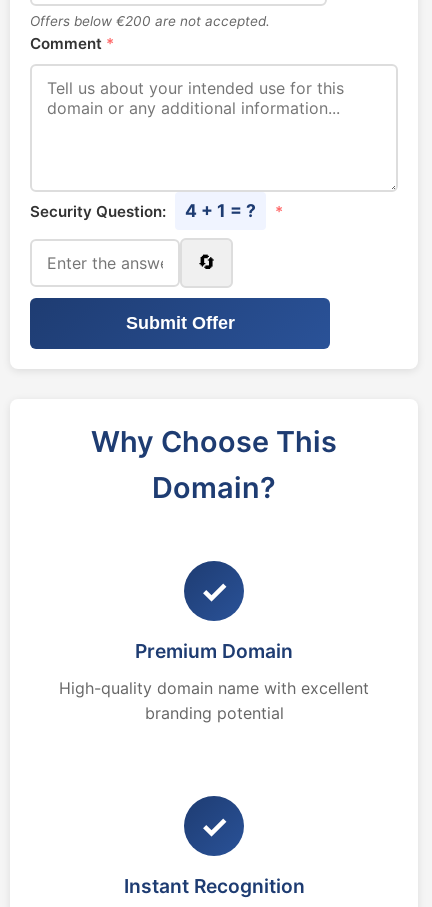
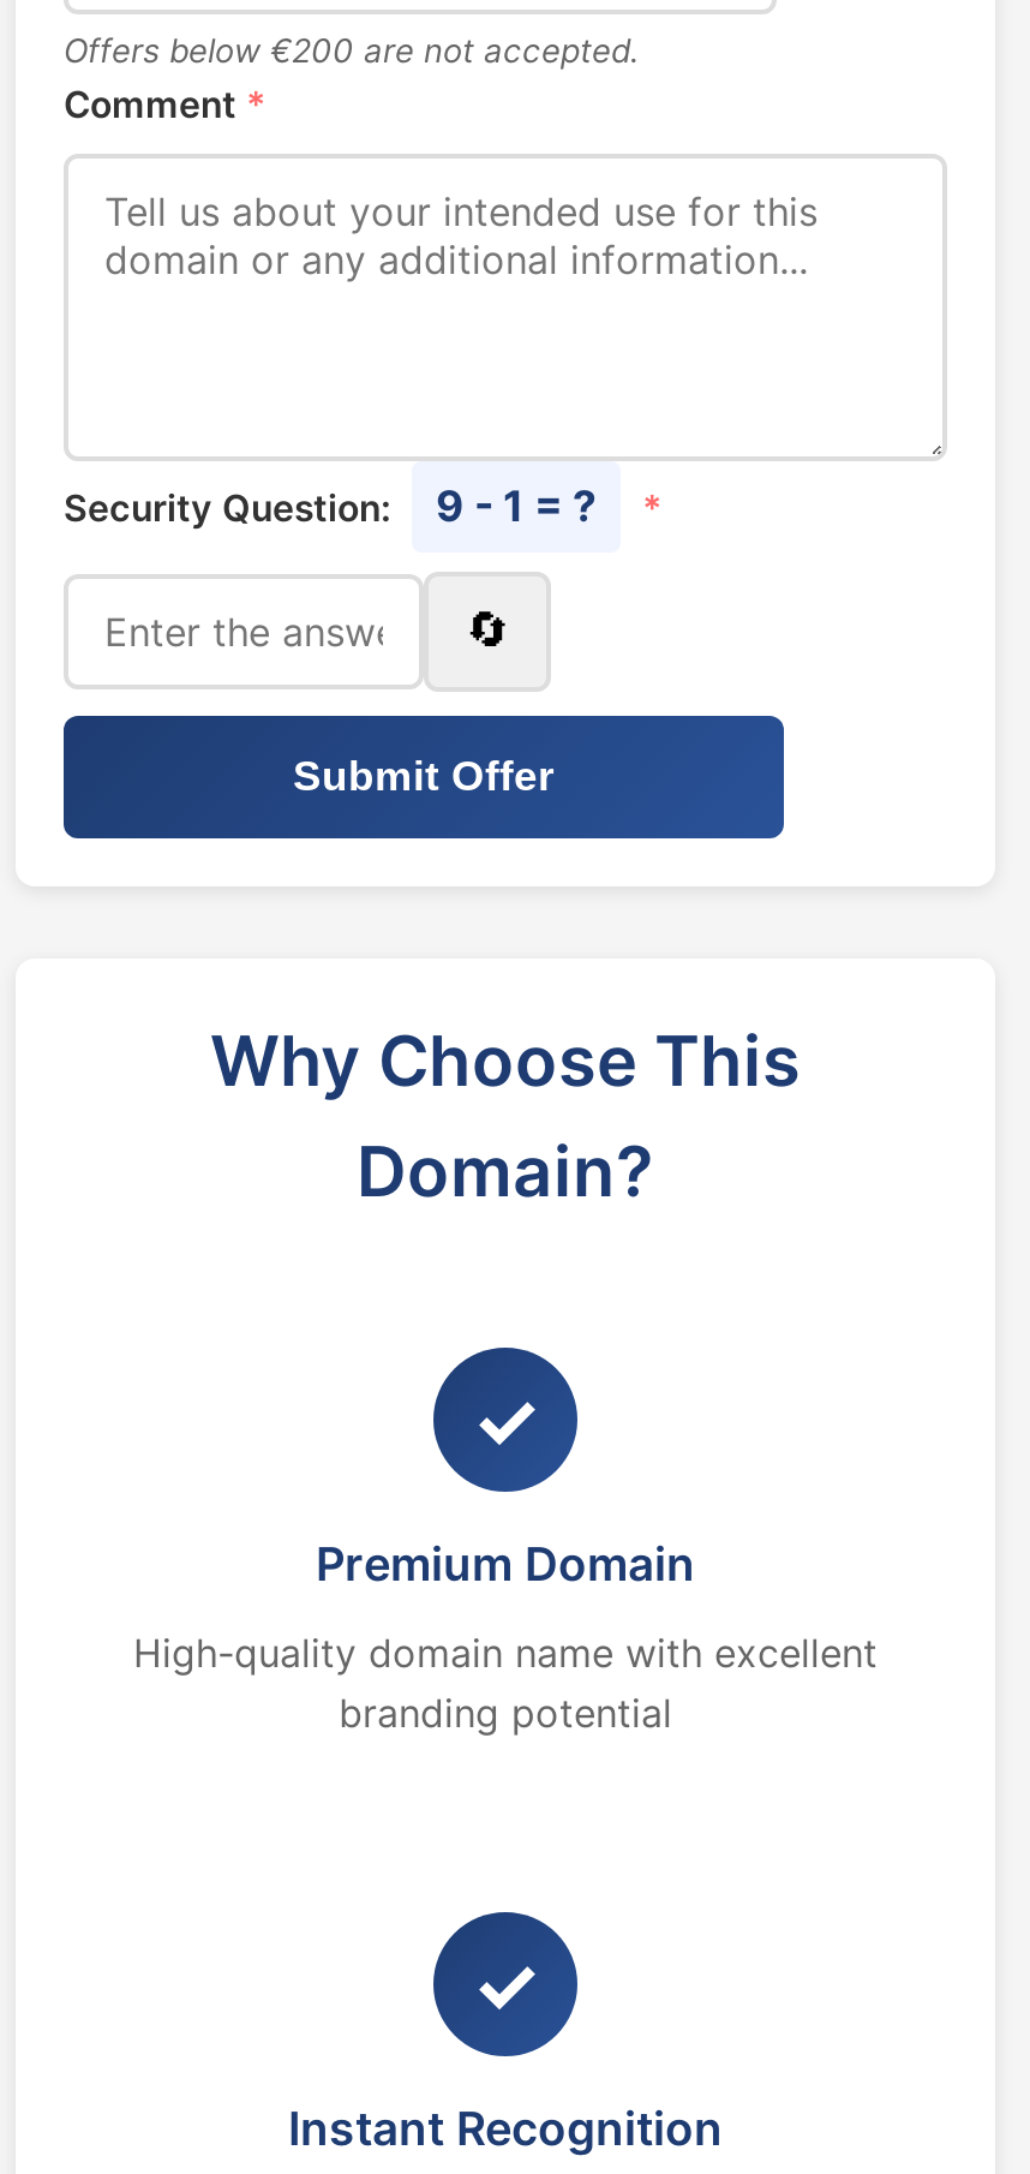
- 4 + 1 = ?
+ 9 - 1 = ?
